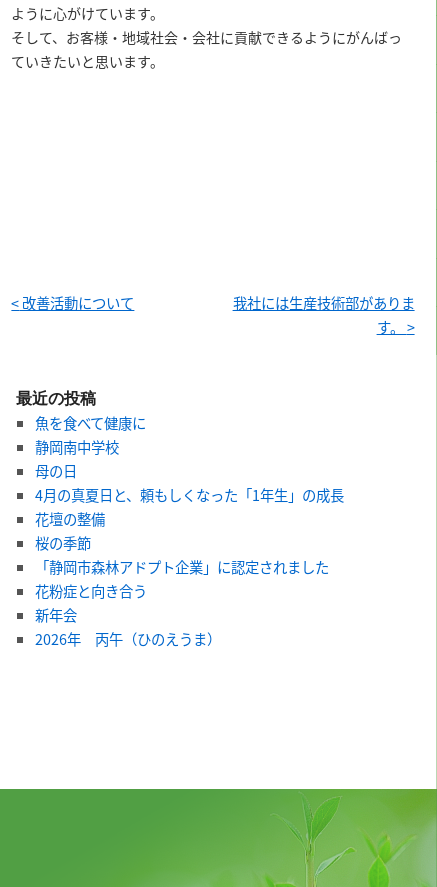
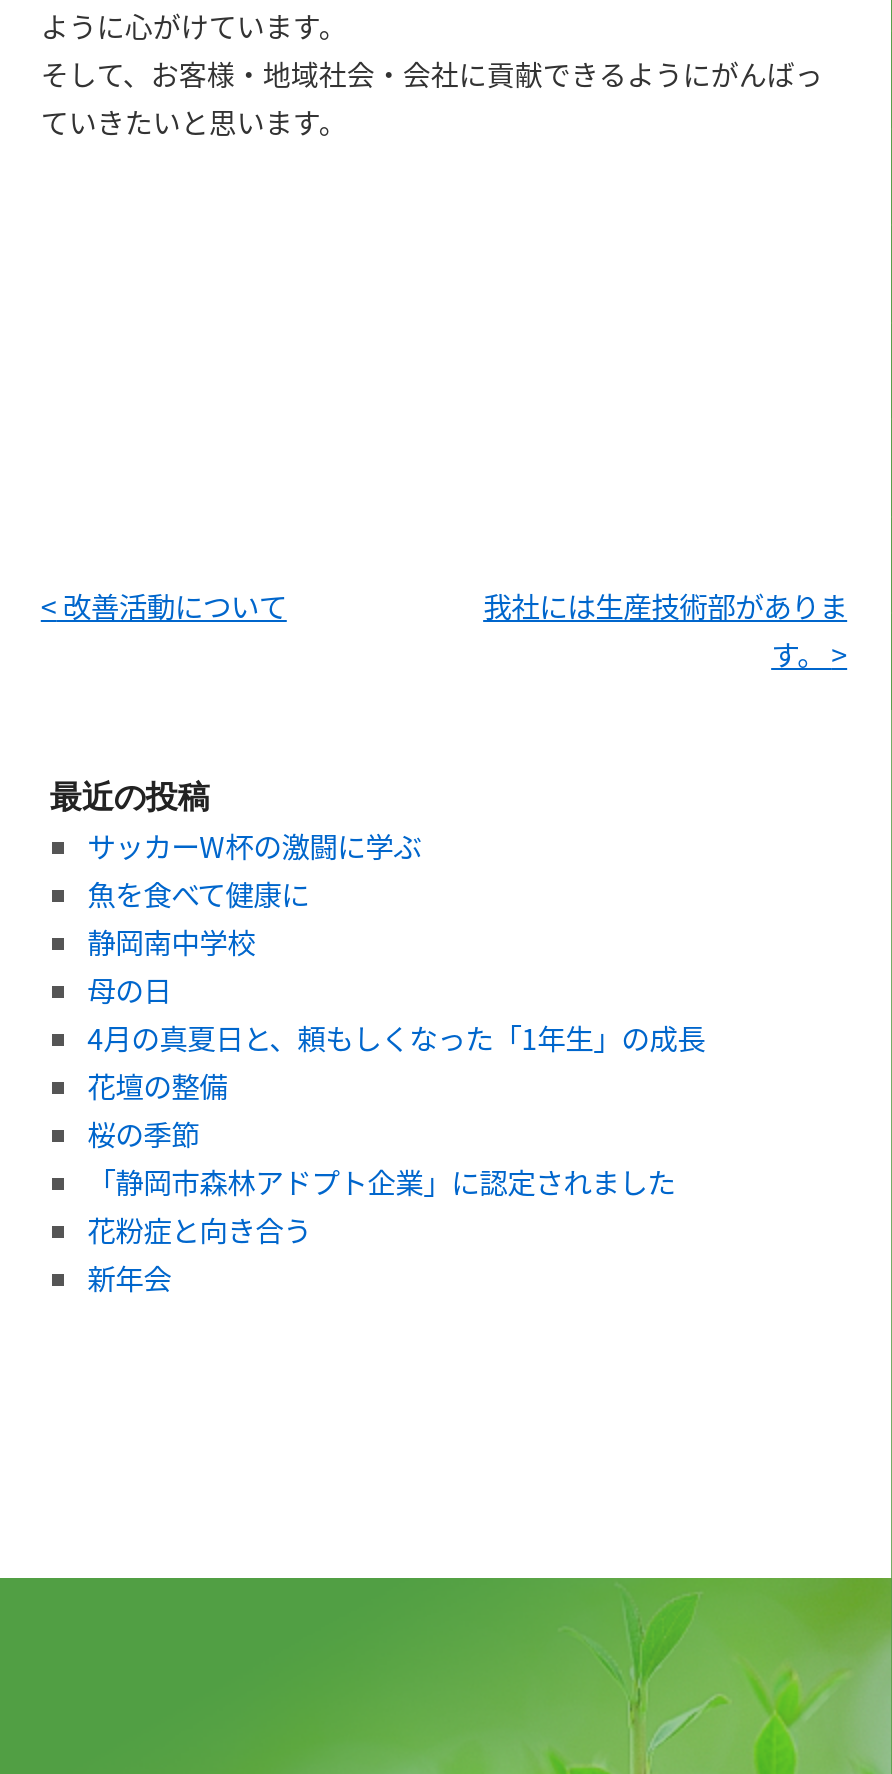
+ サッカーW杯の激闘に学ぶ

moved down: 魚を食べて健康に | 静岡南中学校 | 母の日 | ... | 花粉症と向き合う | 新年会

- 2026年 丙午（ひのえうま）
